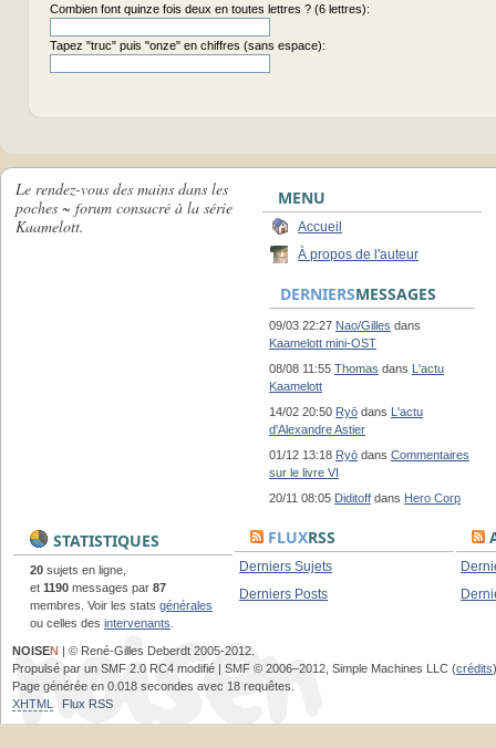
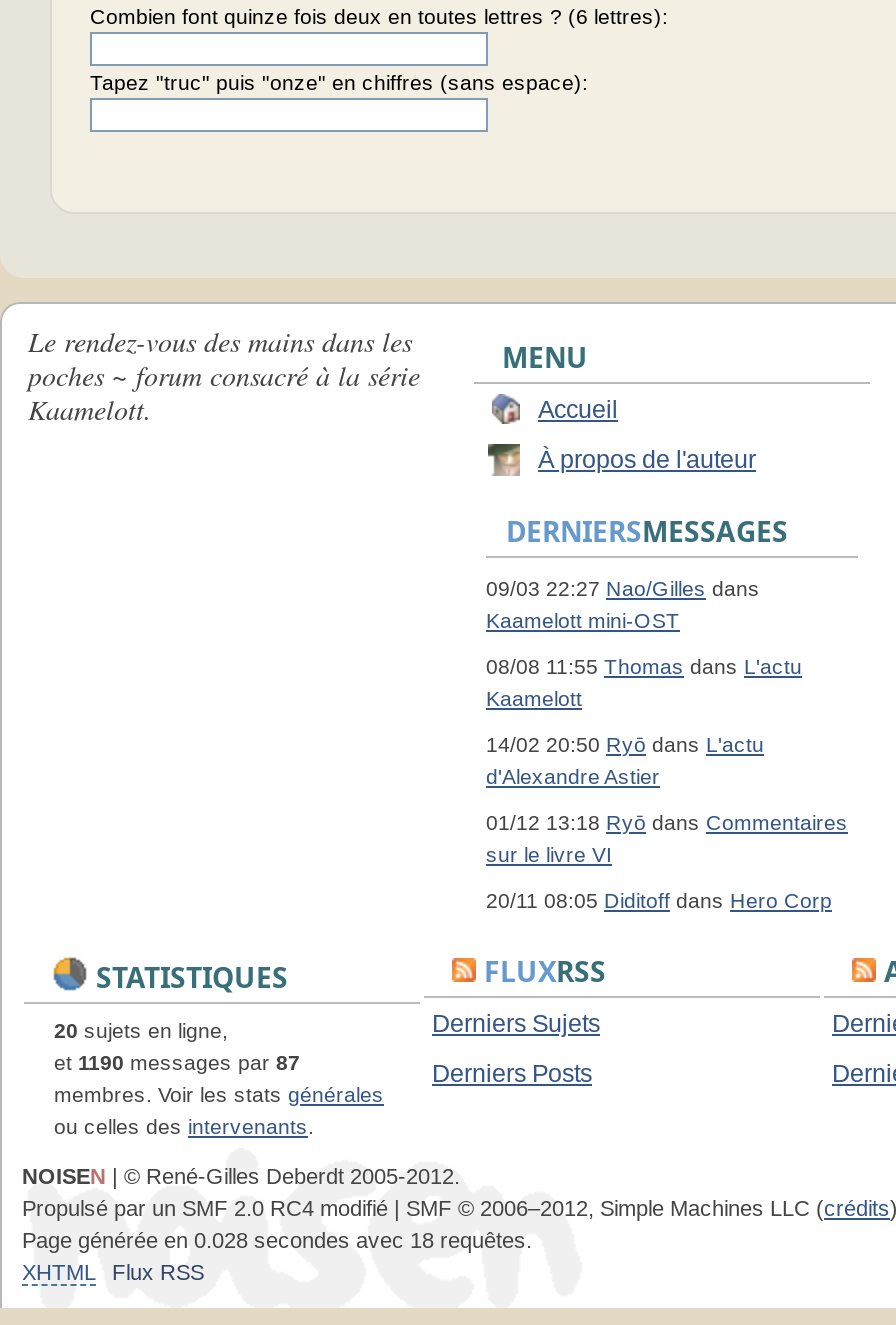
- Page générée en 0.018 secondes avec 18 requêtes.
+ Page générée en 0.028 secondes avec 18 requêtes.
